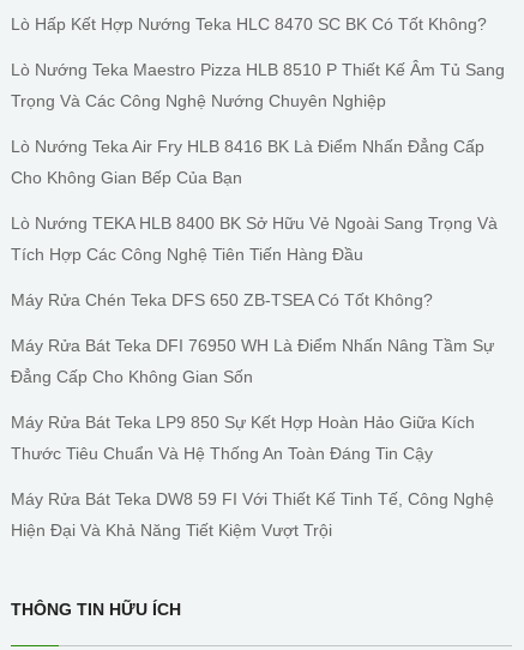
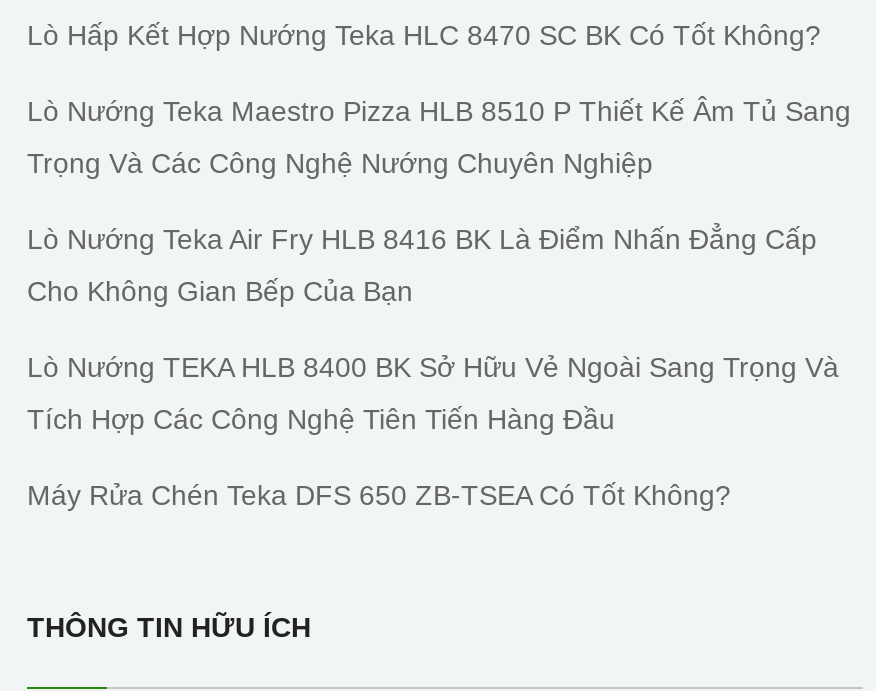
- Máy Rửa Bát Teka DFI 76950 WH Là Điểm Nhấn Nâng Tầm Sự
- Đẳng Cấp Cho Không Gian Sốn
- Máy Rửa Bát Teka LP9 850 Sự Kết Hợp Hoàn Hảo Giữa Kích
- Thước Tiêu Chuẩn Và Hệ Thống An Toàn Đáng Tin Cậy
- Máy Rửa Bát Teka DW8 59 FI Với Thiết Kế Tinh Tế, Công Nghệ
- Hiện Đại Và Khả Năng Tiết Kiệm Vượt Trội
